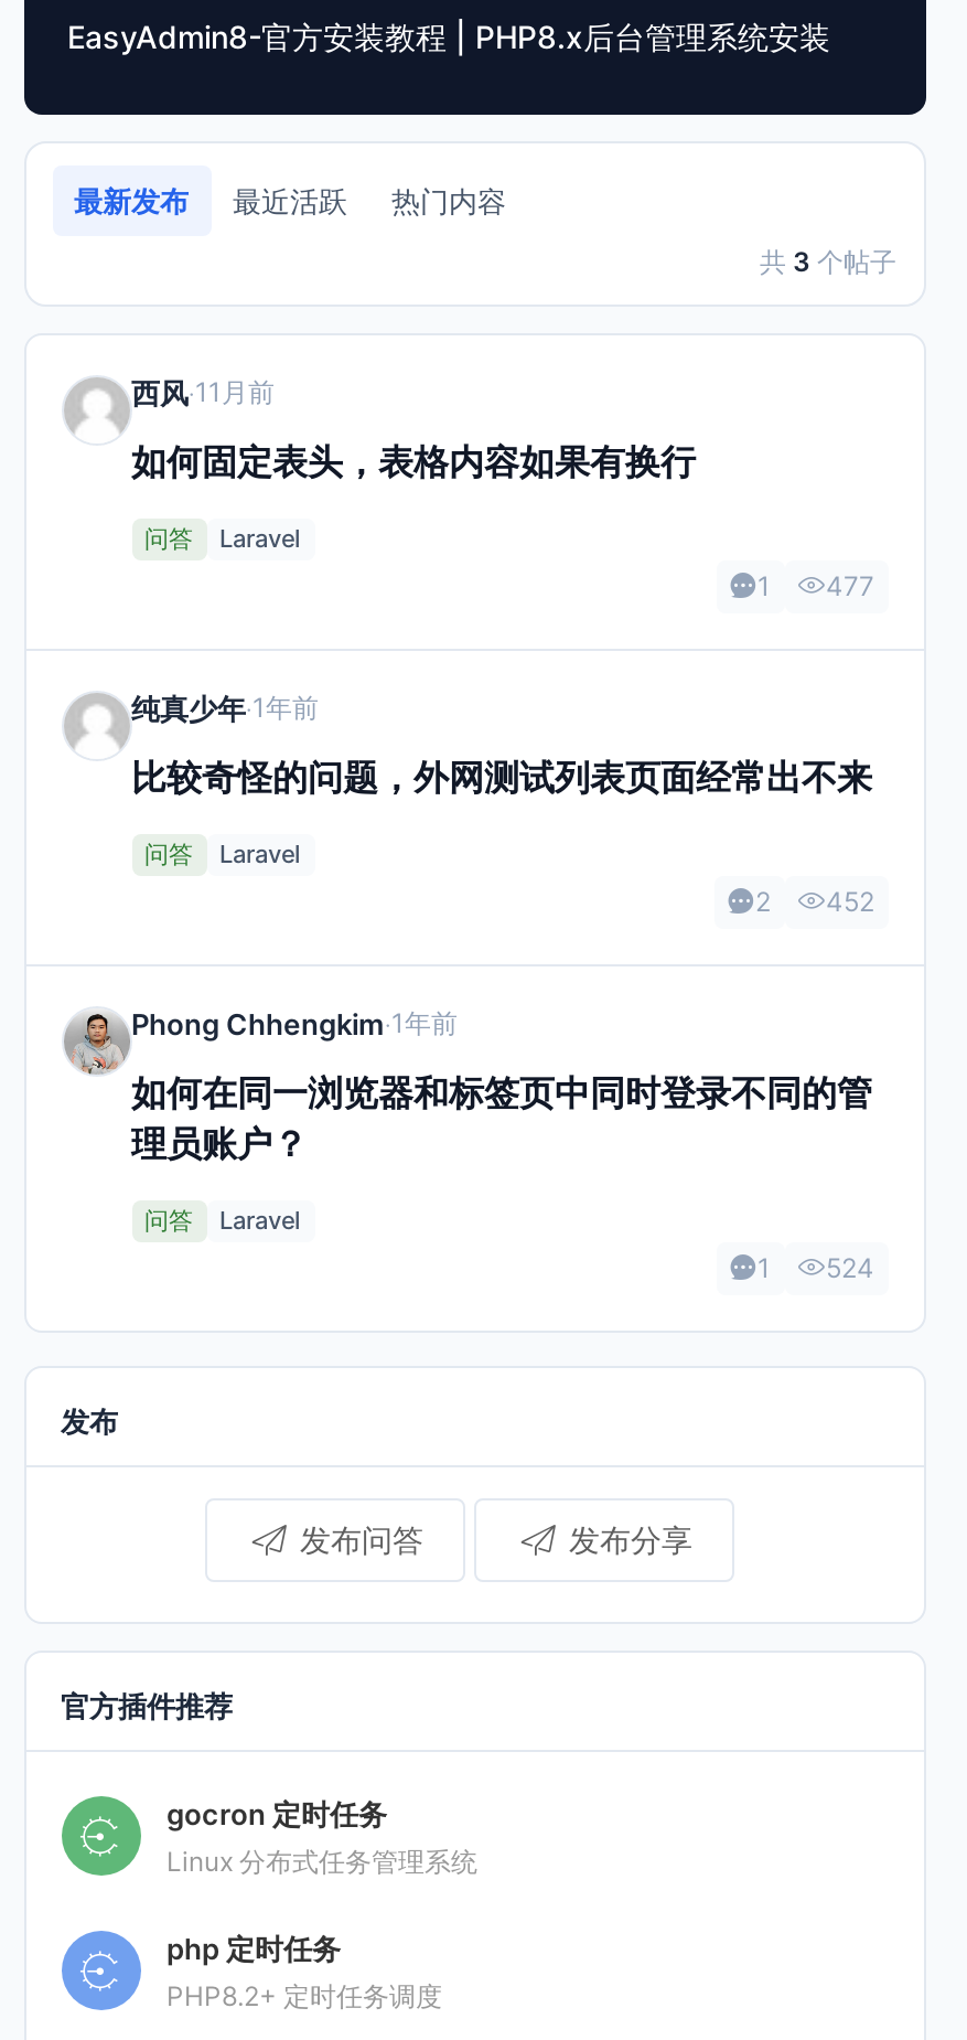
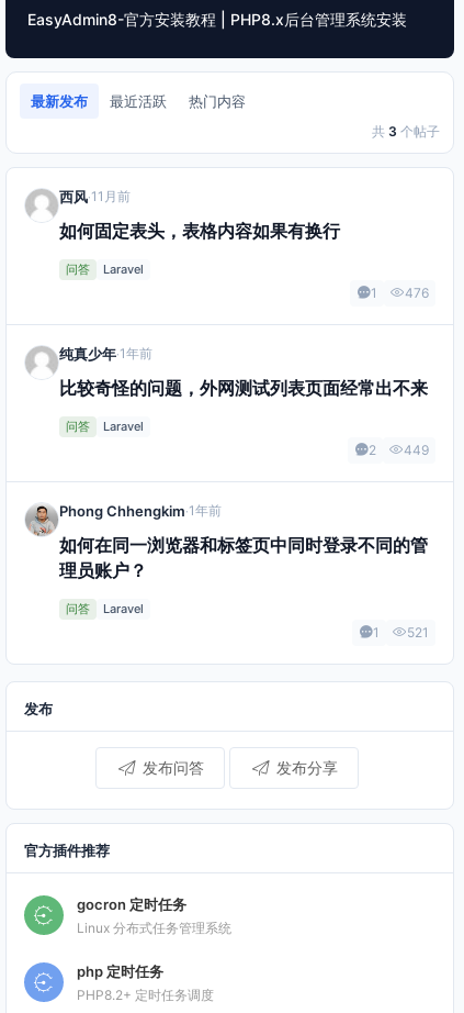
- 1 477
+ 1 476

- 2 452
+ 2 449

- 1 524
+ 1 521
